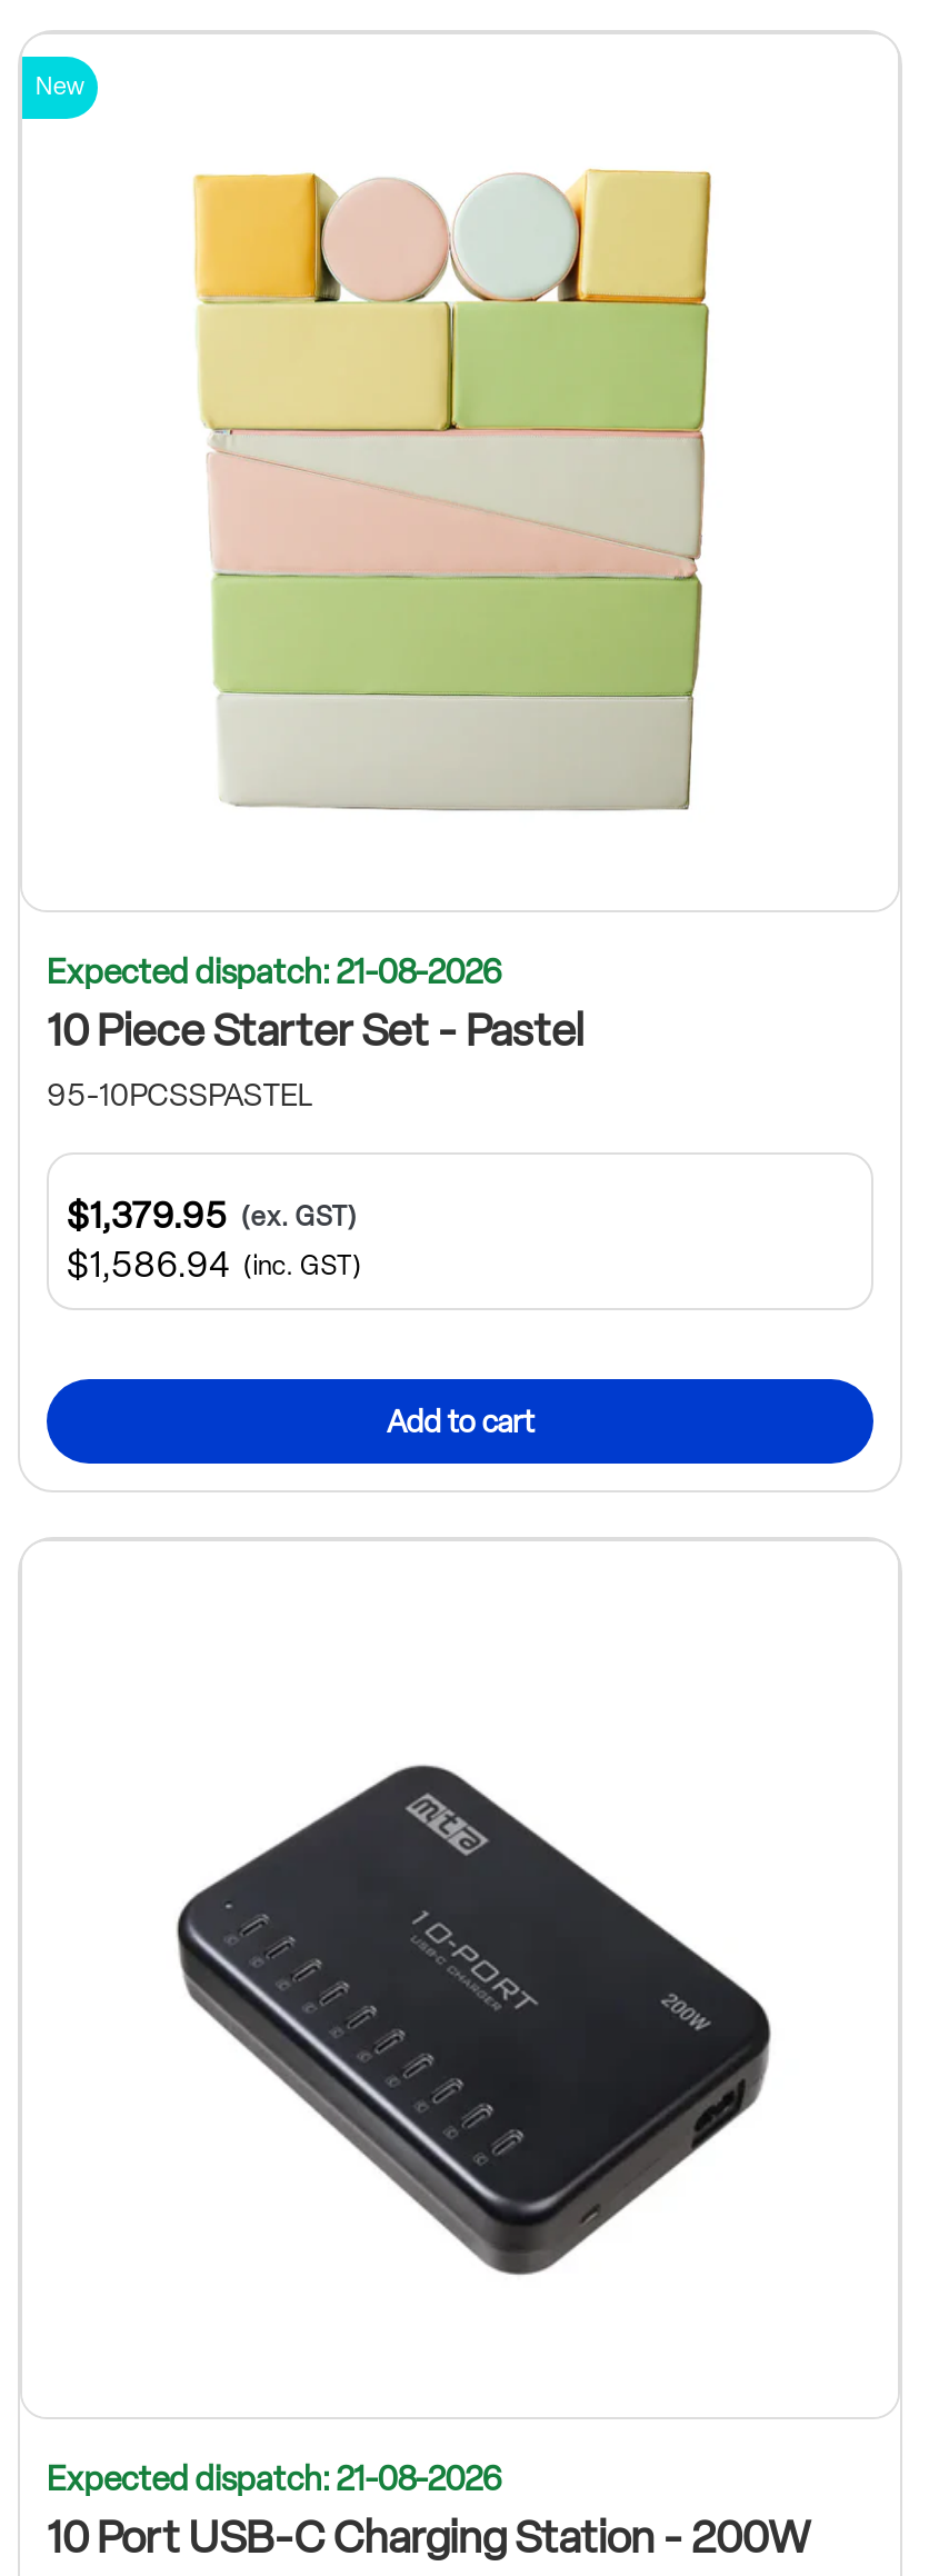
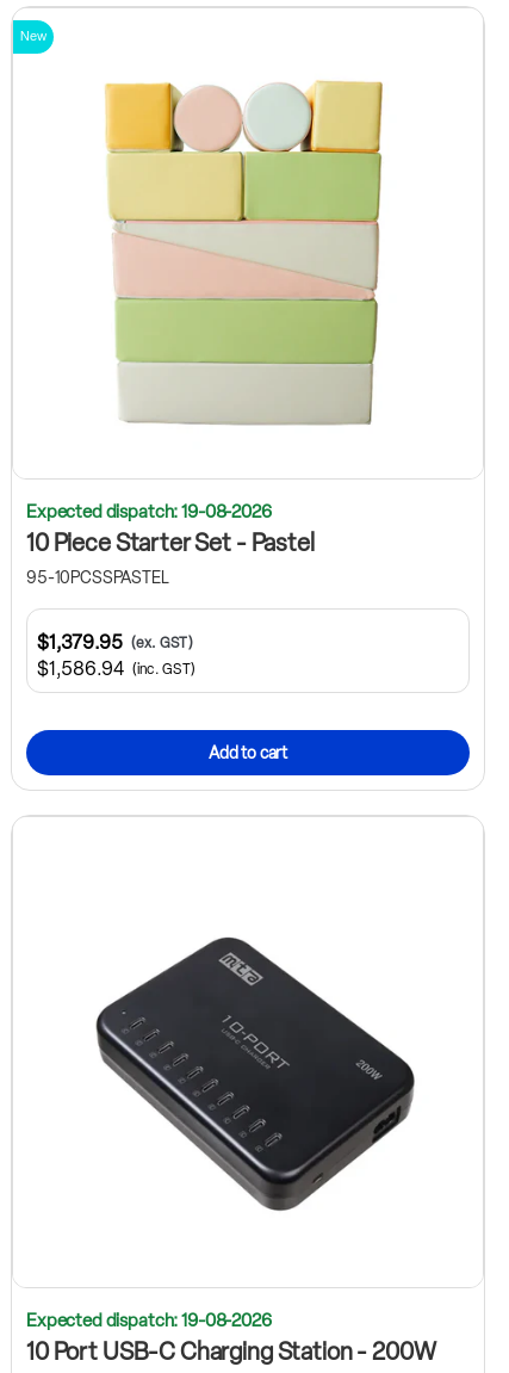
- Expected dispatch: 21-08-2026
+ Expected dispatch: 19-08-2026

- Expected dispatch: 21-08-2026
+ Expected dispatch: 19-08-2026
